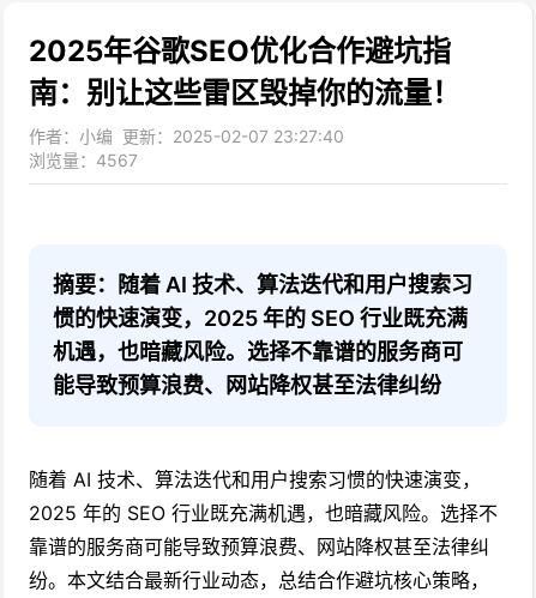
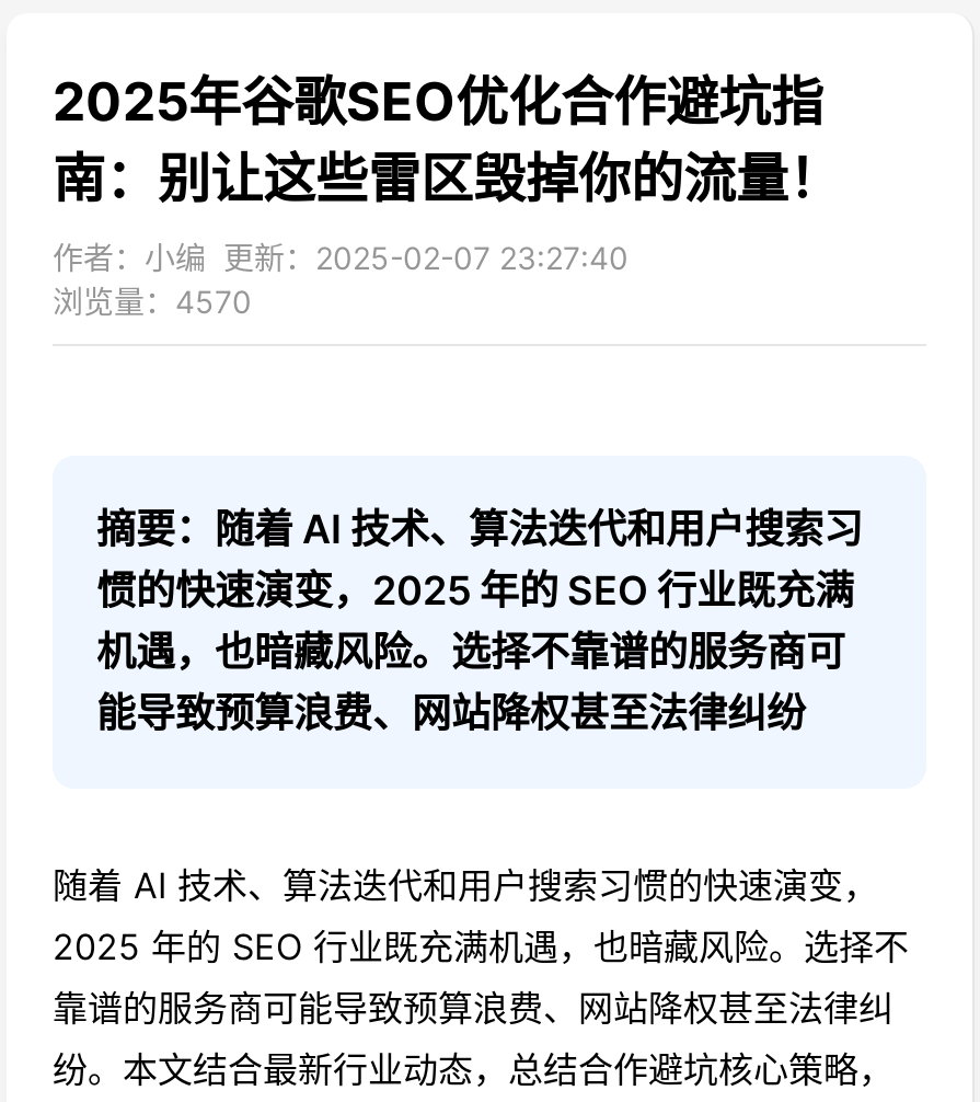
- 浏览量：4567
+ 浏览量：4570
